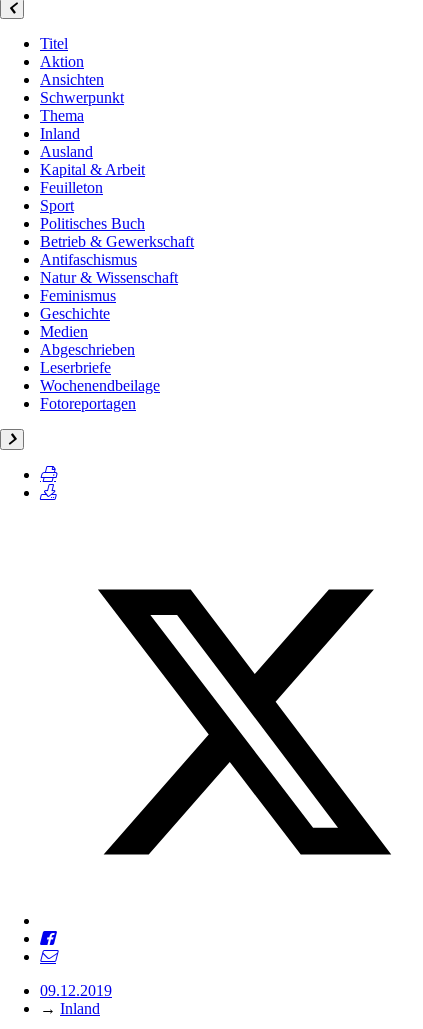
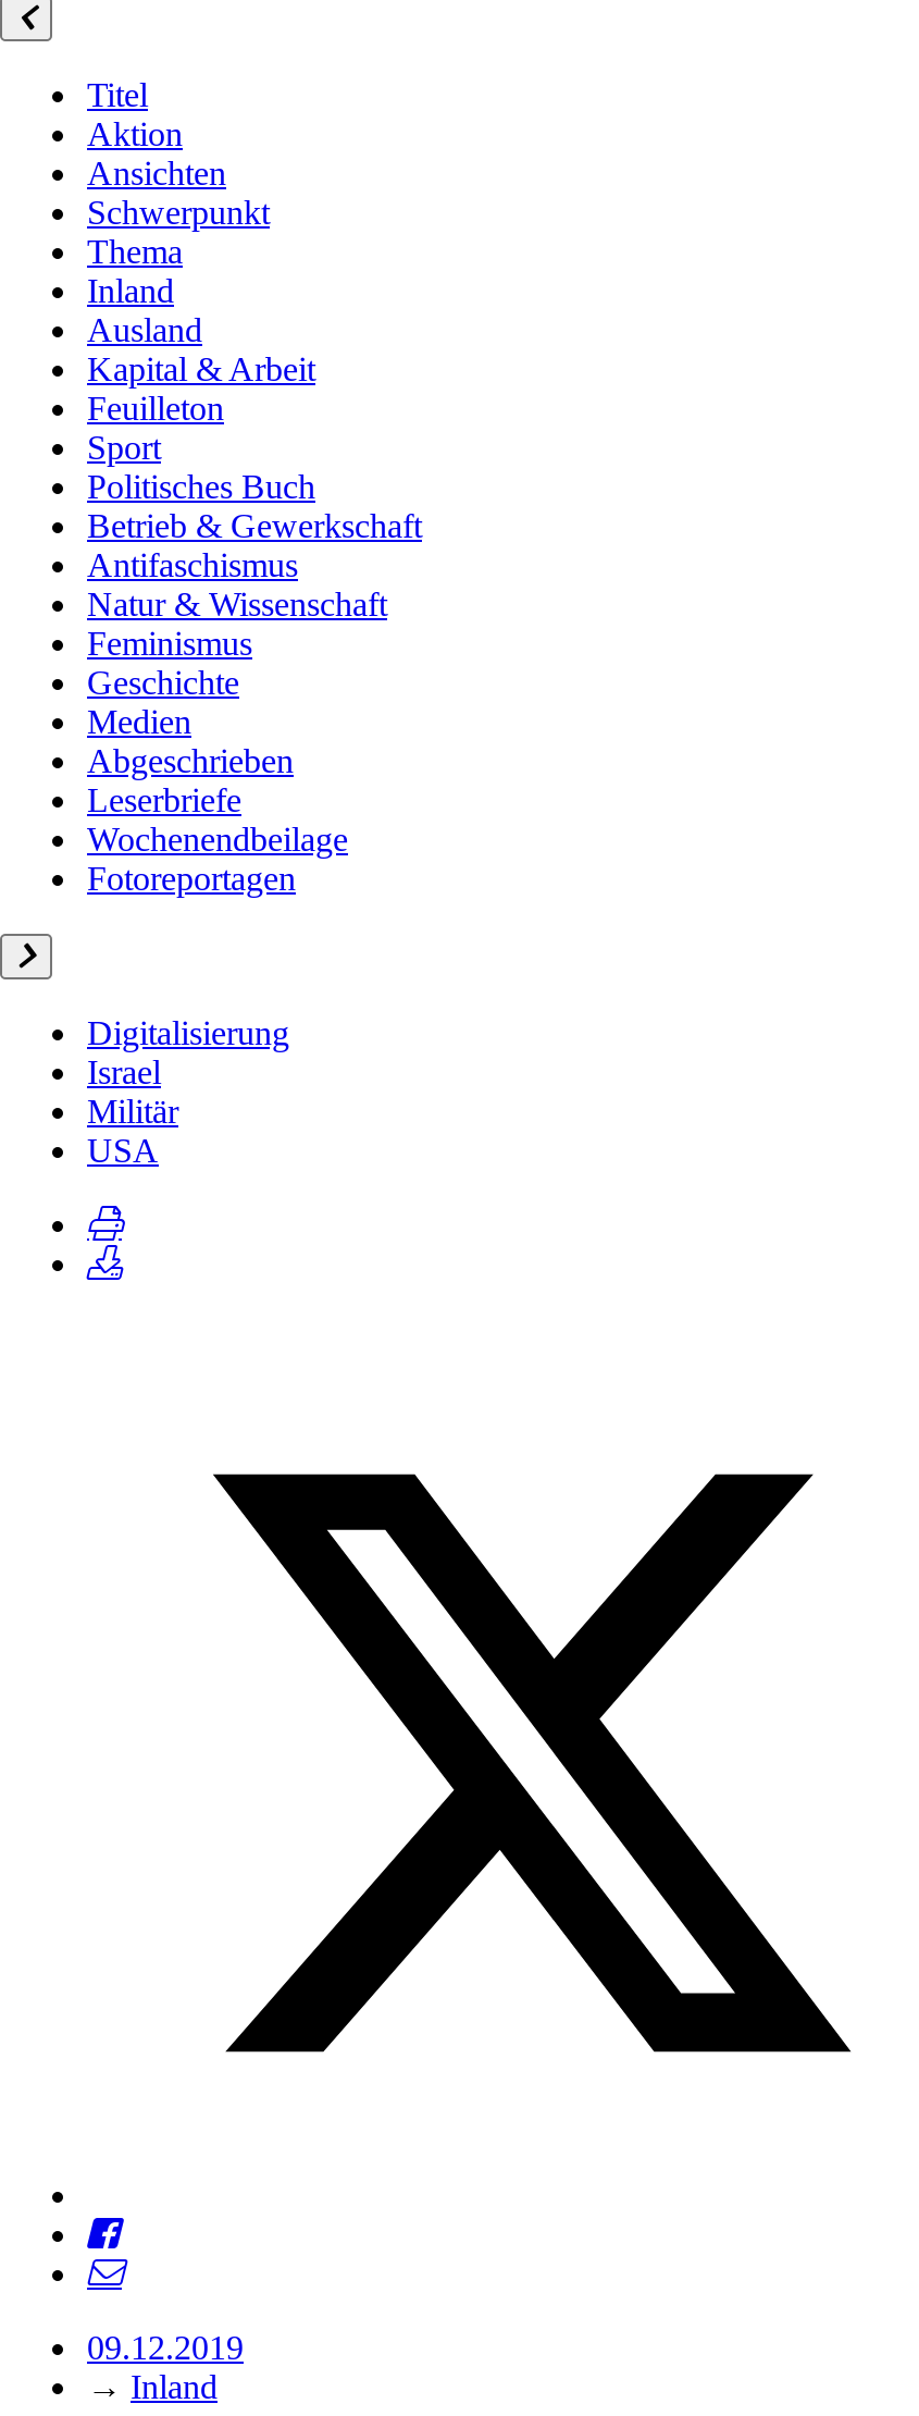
+ Digitalisierung
+ Israel
+ Militär
+ USA
